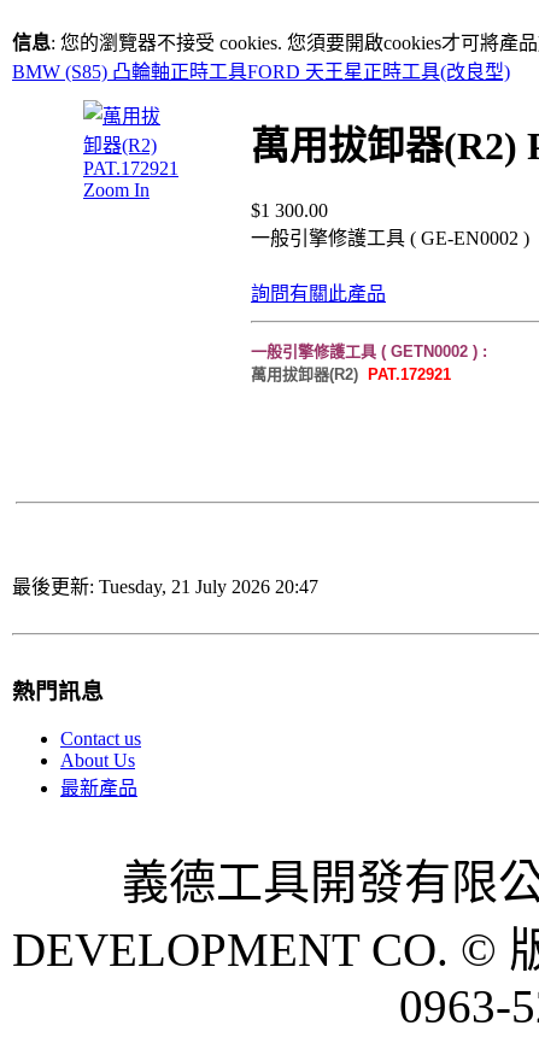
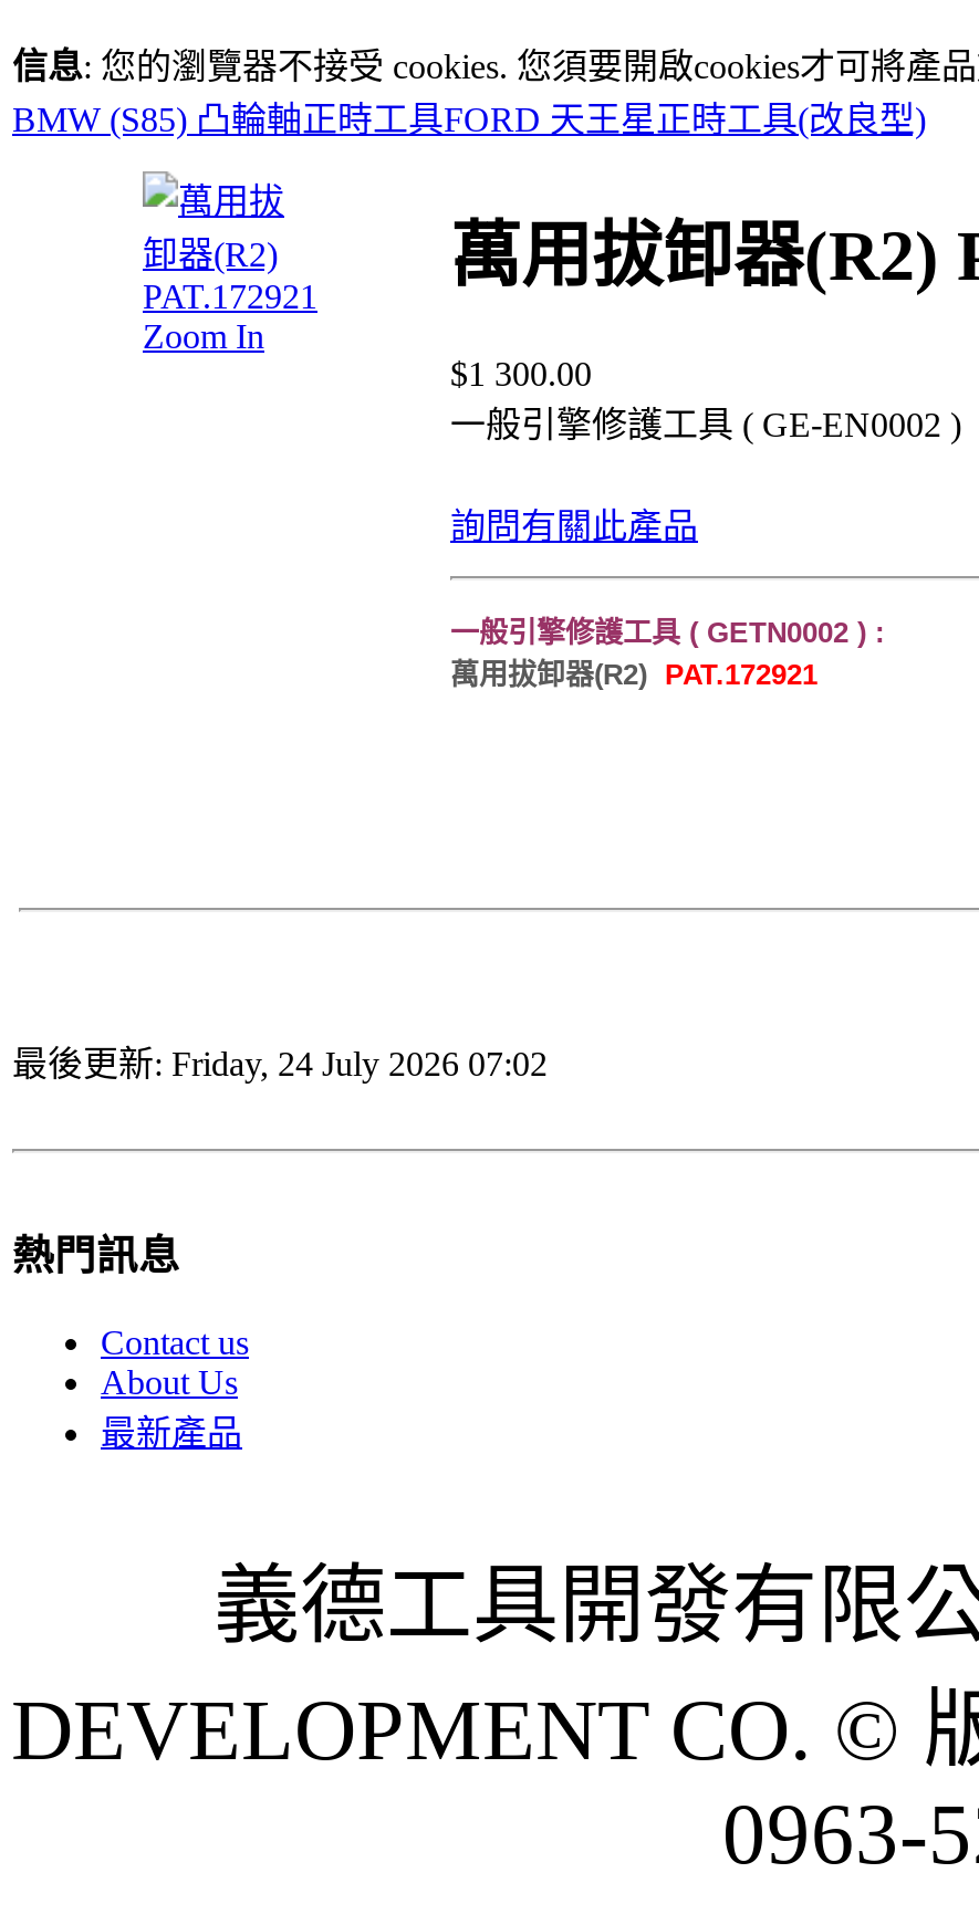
- 最後更新: Tuesday, 21 July 2026 20:47
+ 最後更新: Friday, 24 July 2026 07:02
